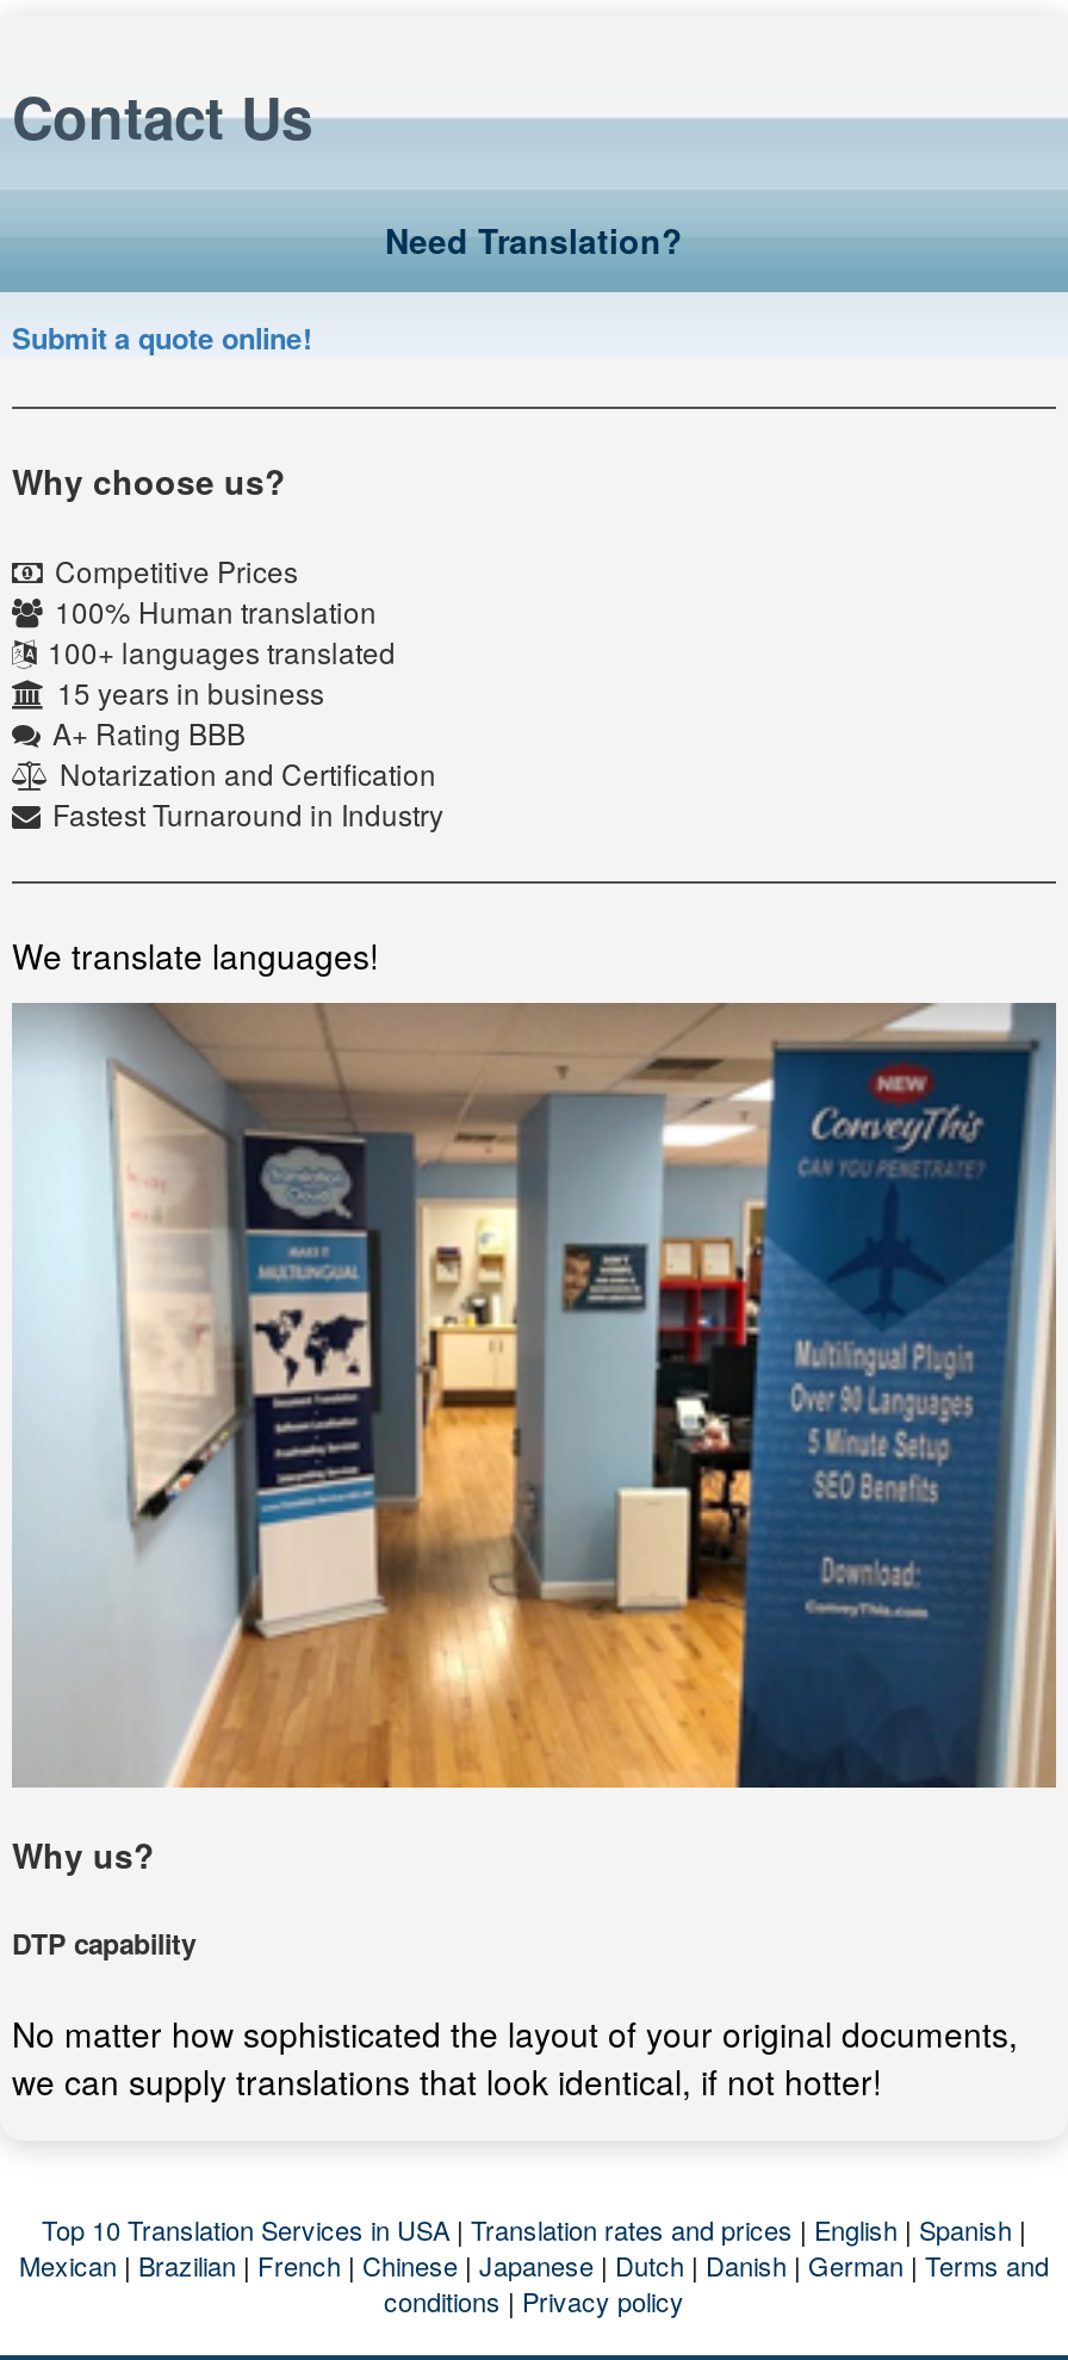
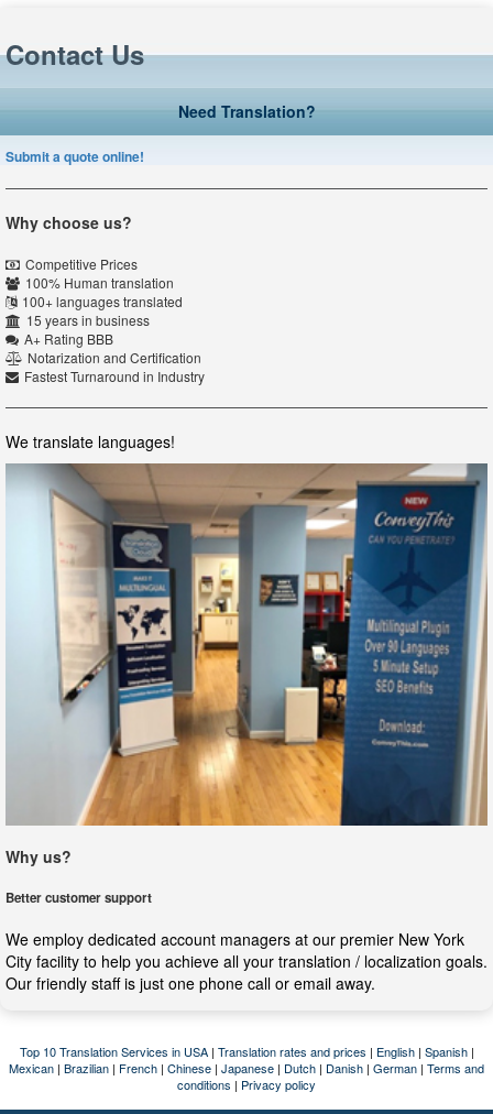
- DTP capability
+ Better customer support

- No matter how sophisticated the layout of your original documents,
- we can supply translations that look identical, if not hotter!
+ We employ dedicated account managers at our premier New York
+ City facility to help you achieve all your translation / localization goals.
+ Our friendly staff is just one phone call or email away.
